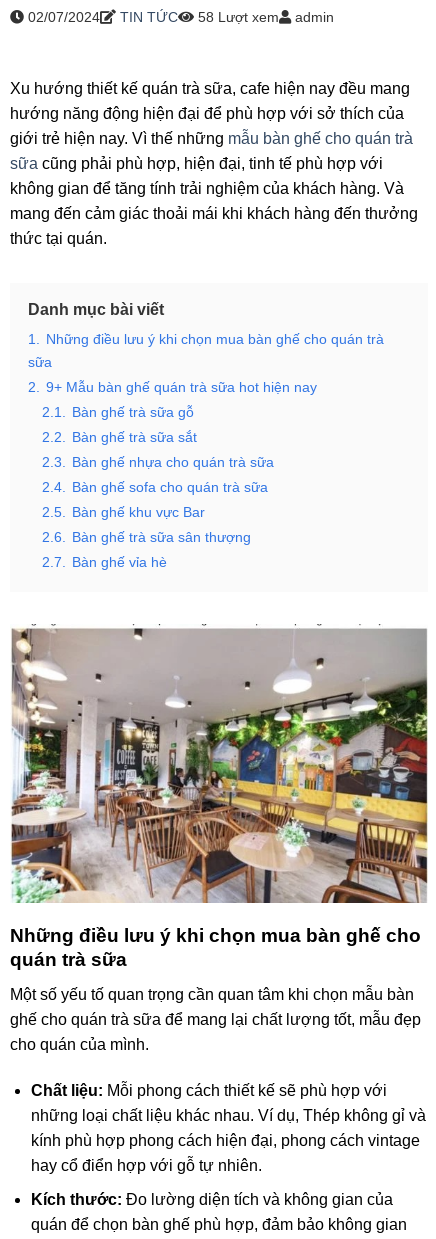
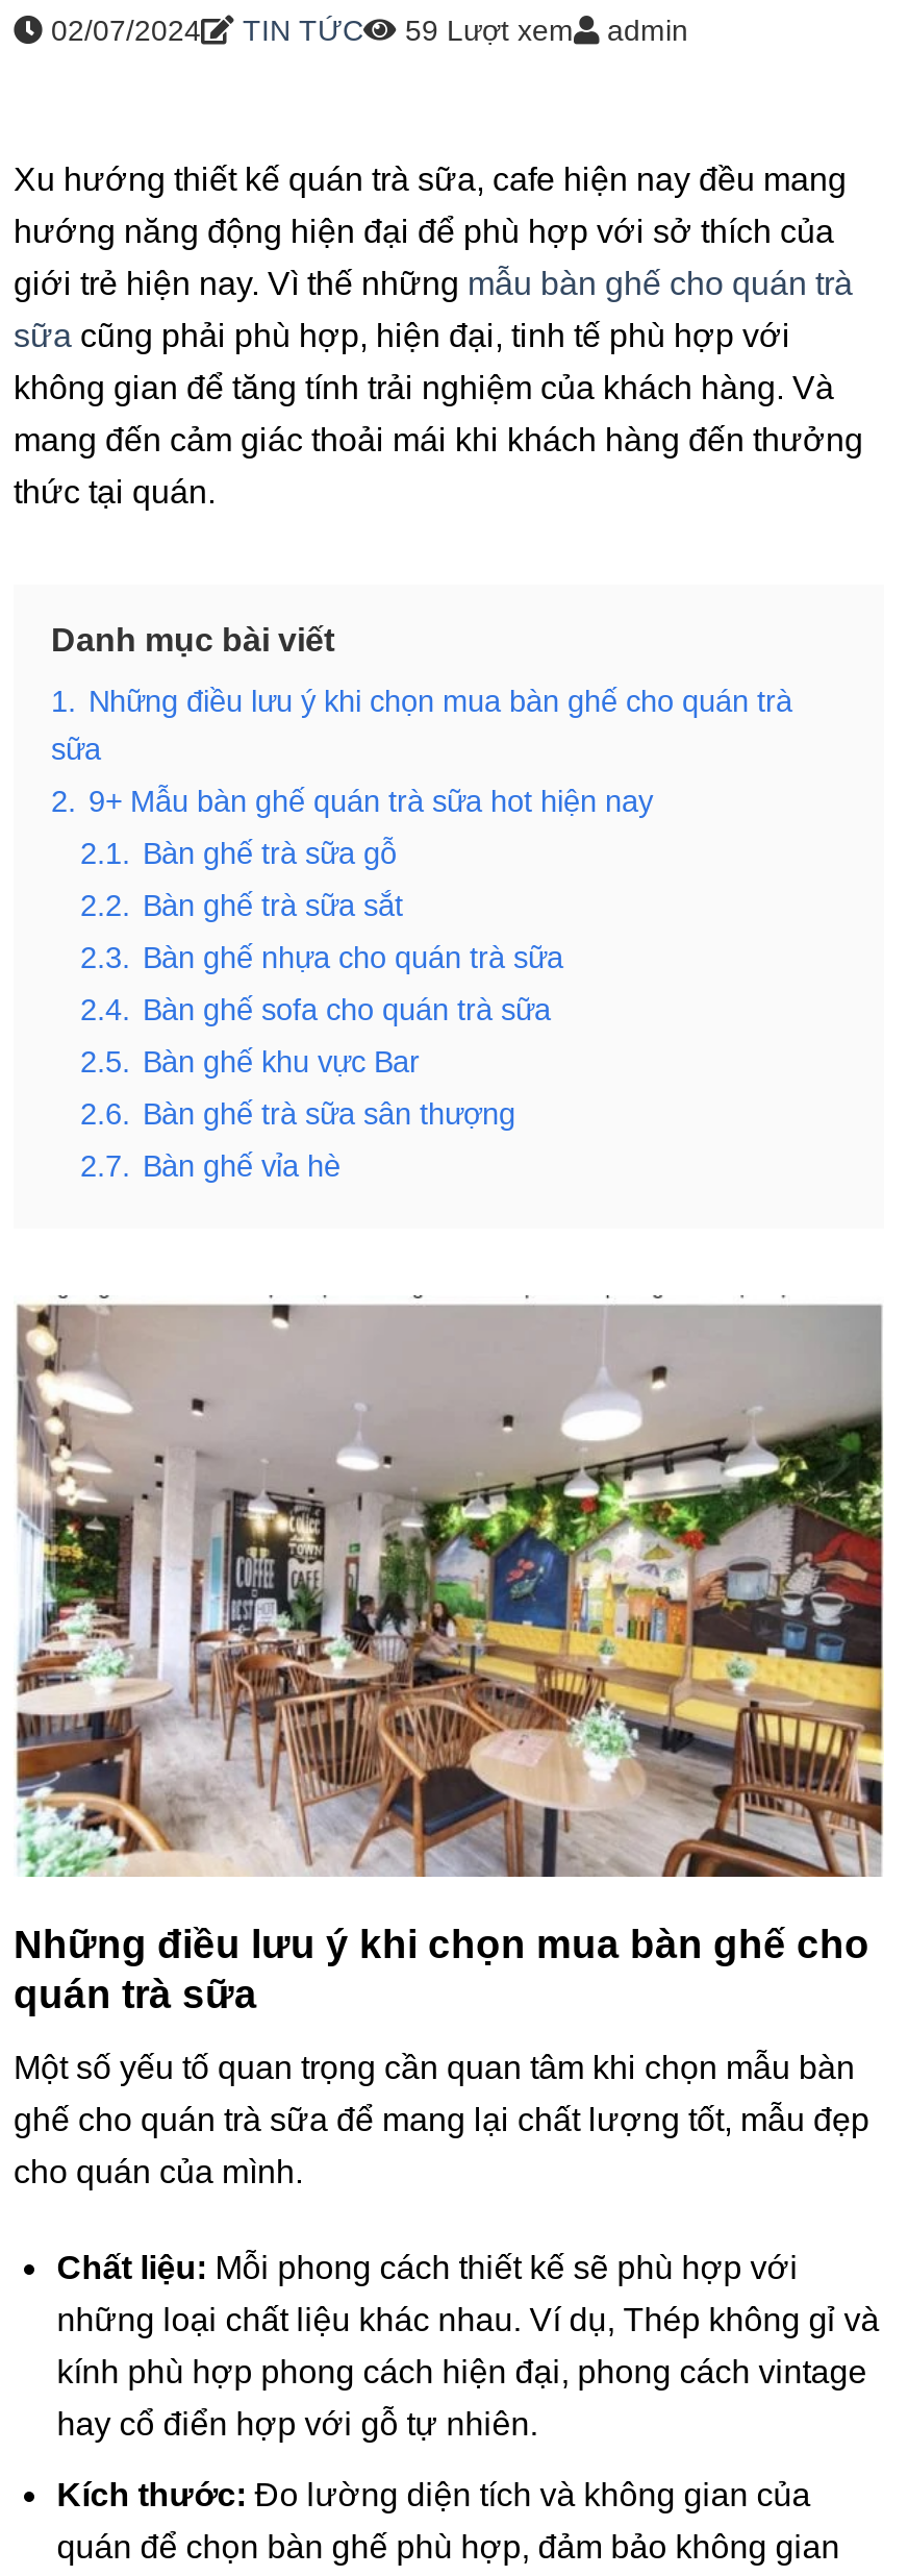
- 02/07/2024 TIN TỨC 58 Lượt xem admin
+ 02/07/2024 TIN TỨC 59 Lượt xem admin
